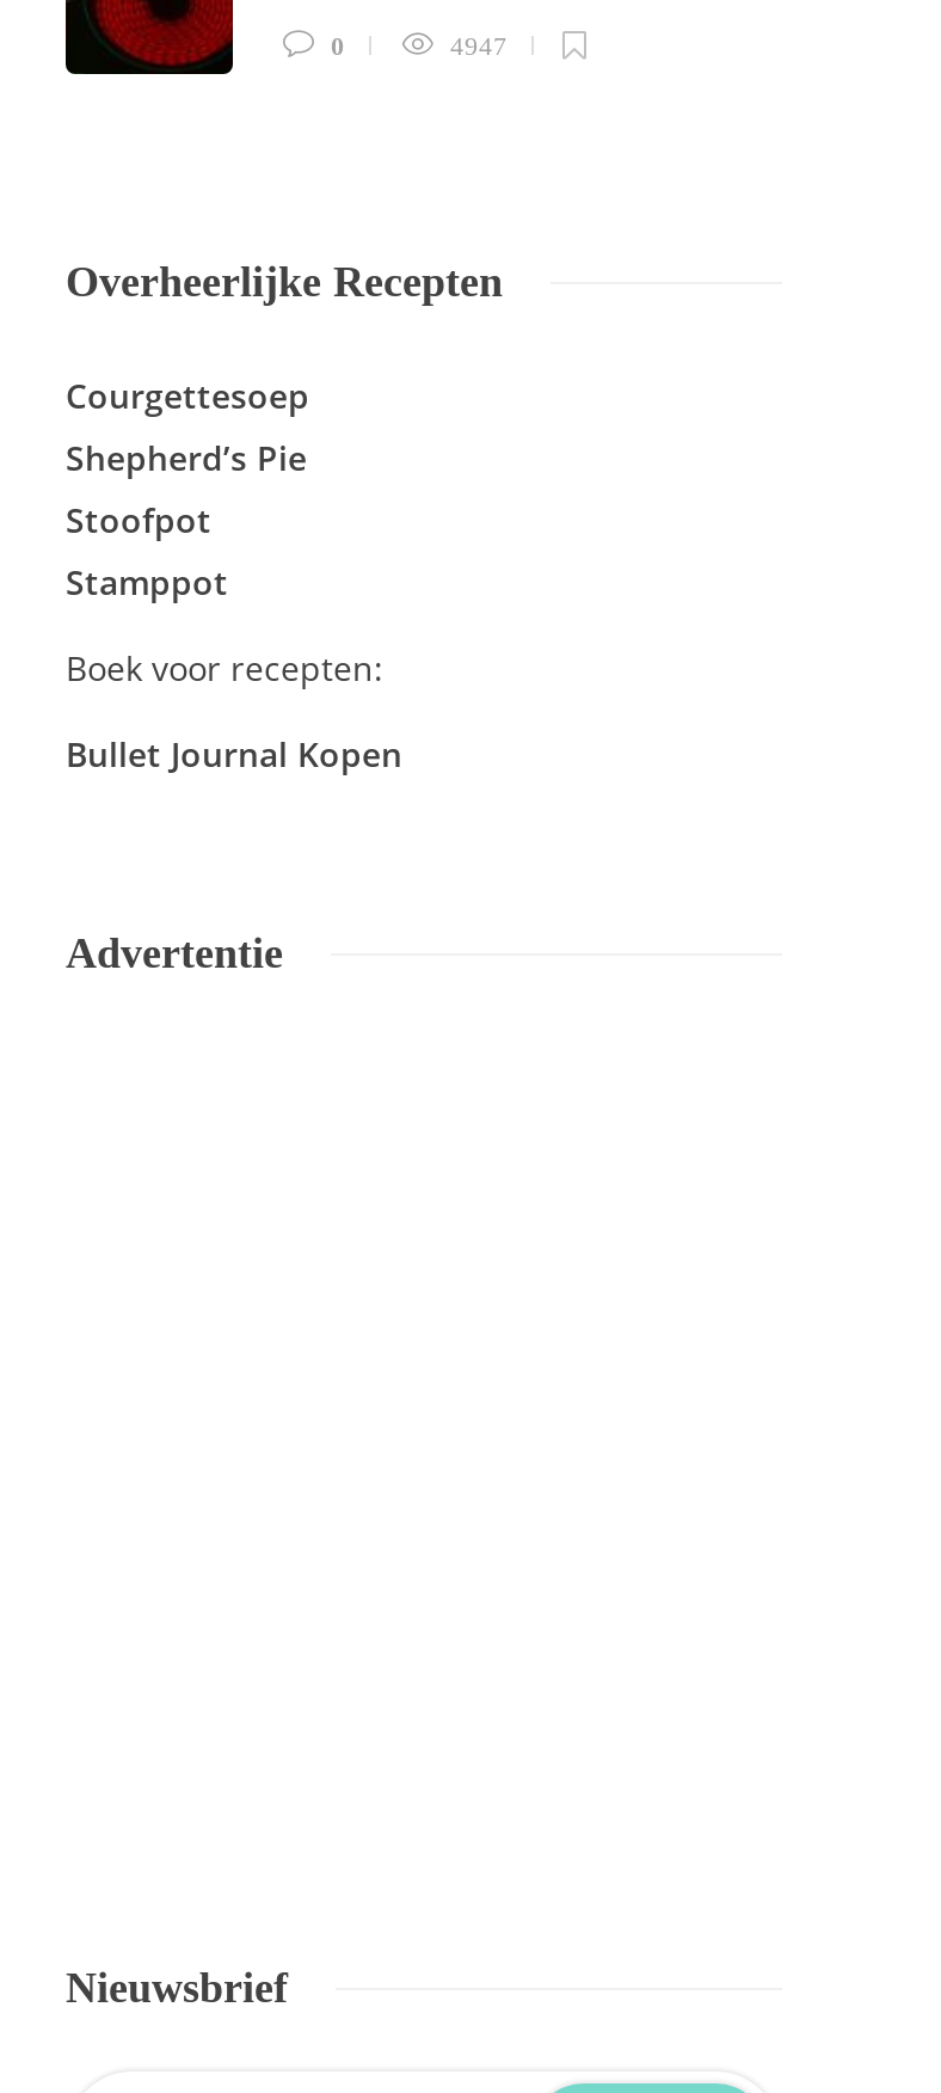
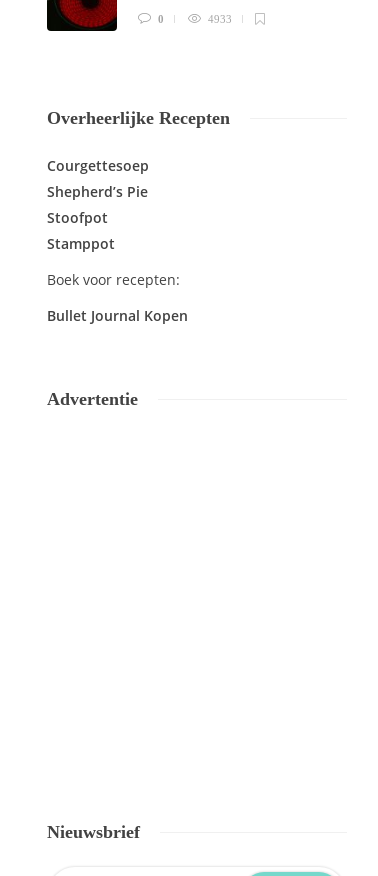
- 4947
+ 4933
